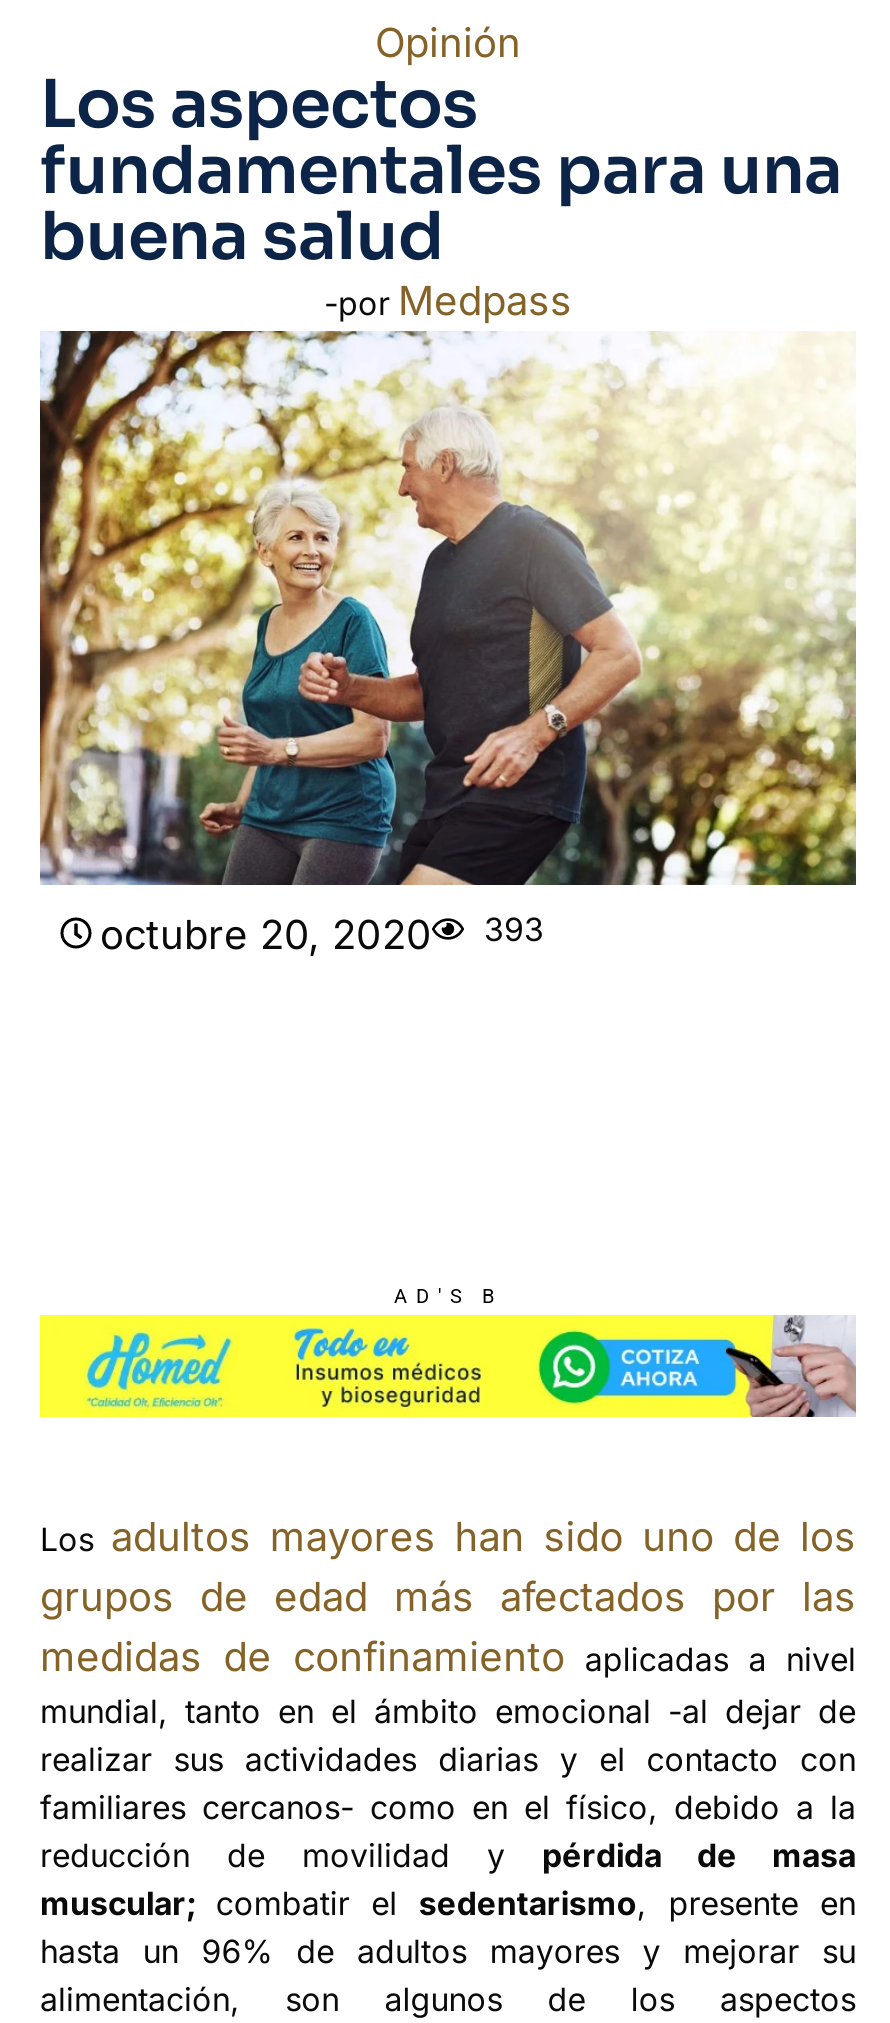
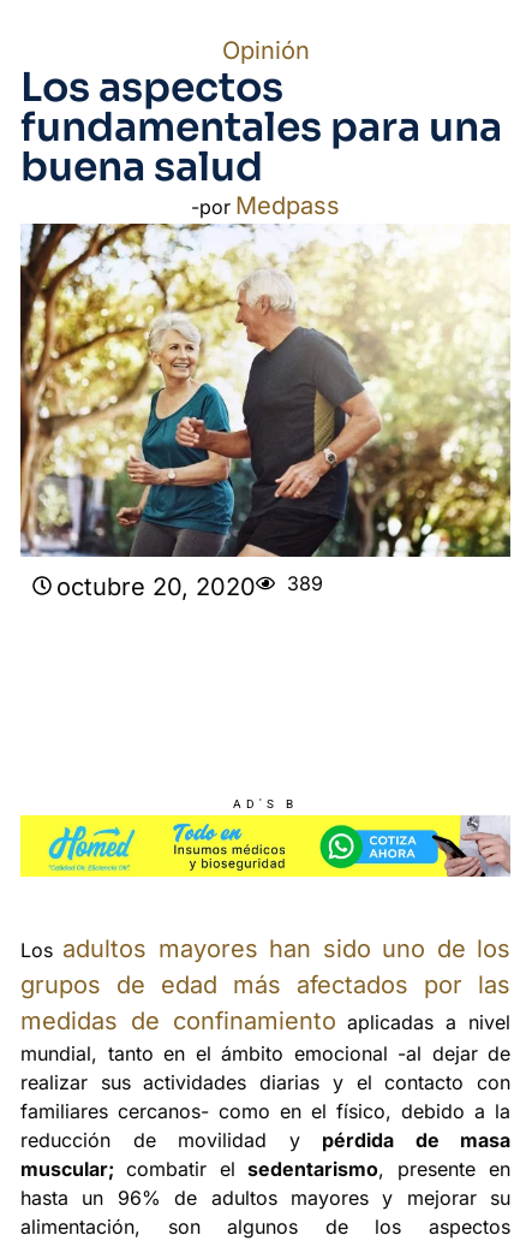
- octubre 20, 2020 393
+ octubre 20, 2020 389
